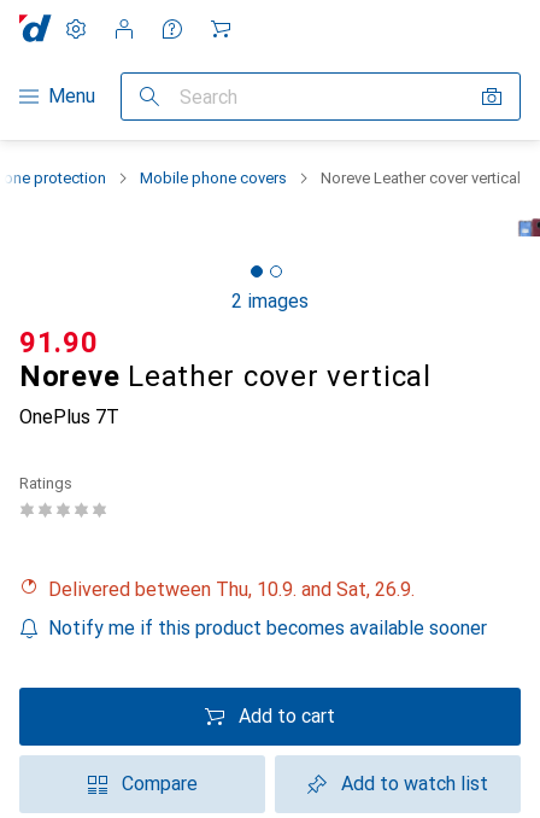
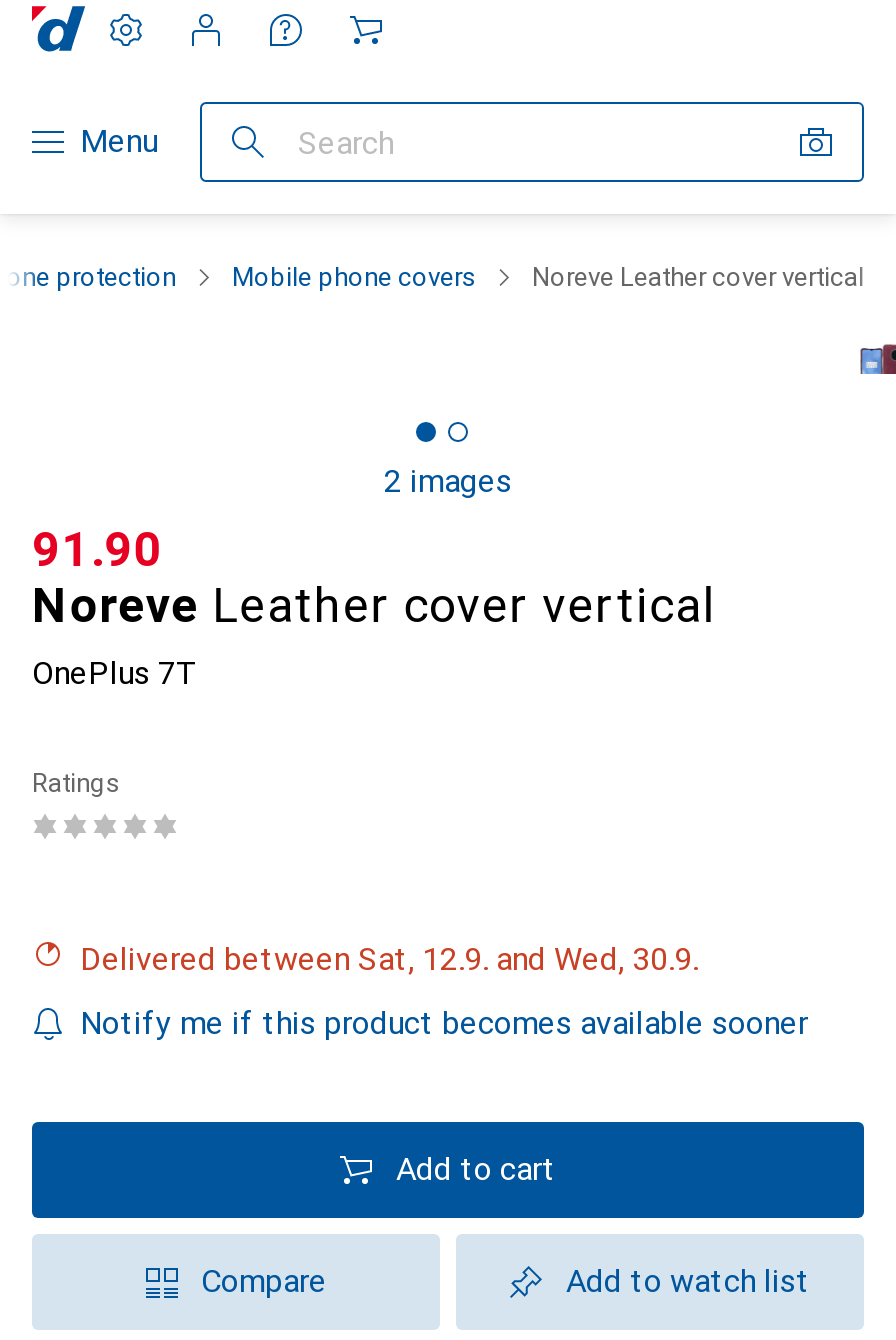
- Delivered between Thu, 10.9. and Sat, 26.9.
+ Delivered between Sat, 12.9. and Wed, 30.9.
